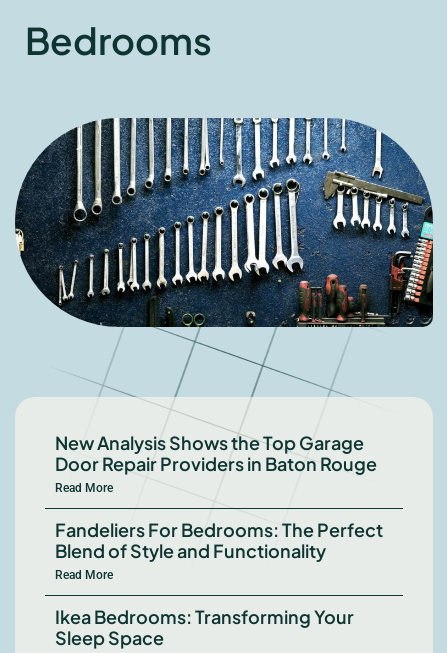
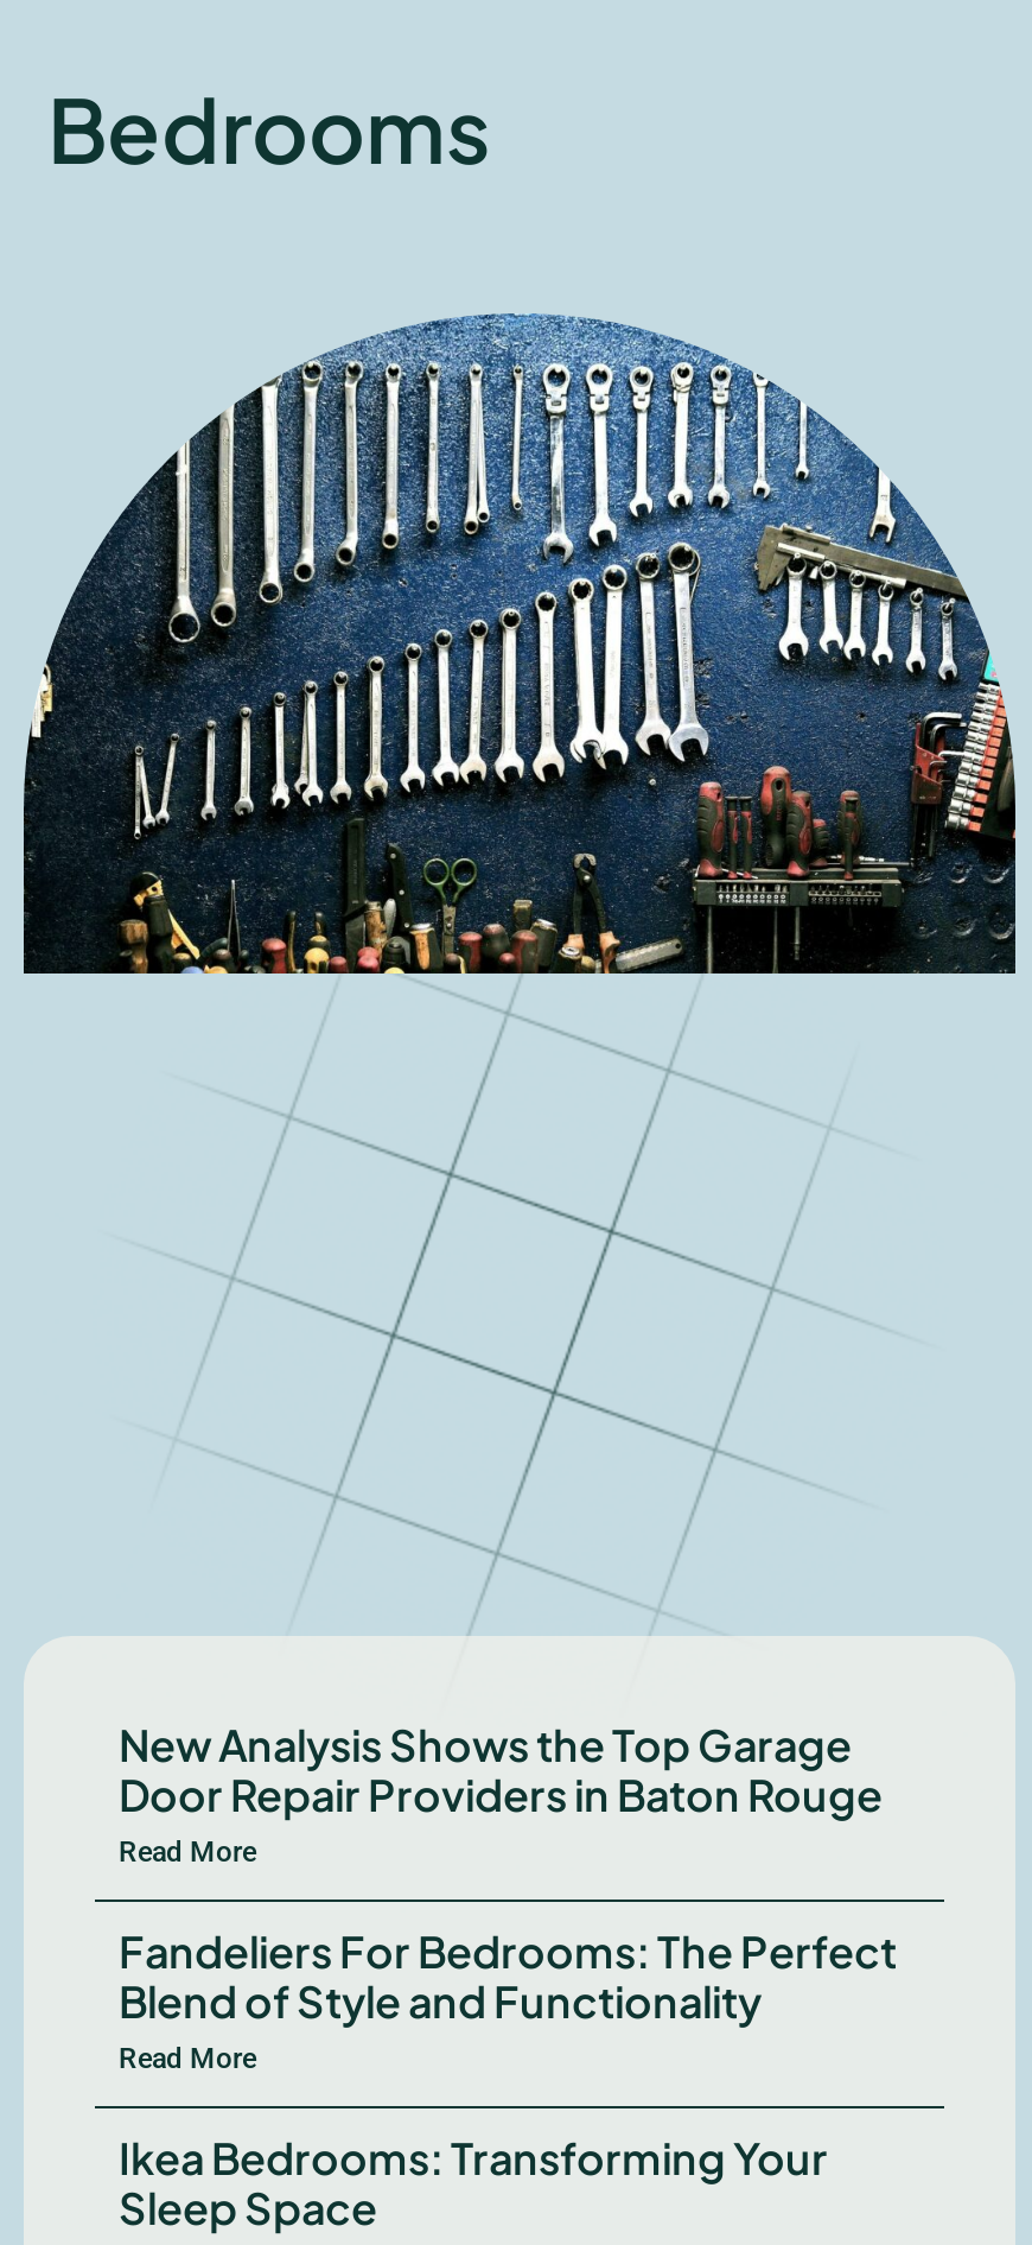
- [image]
+ [image]
